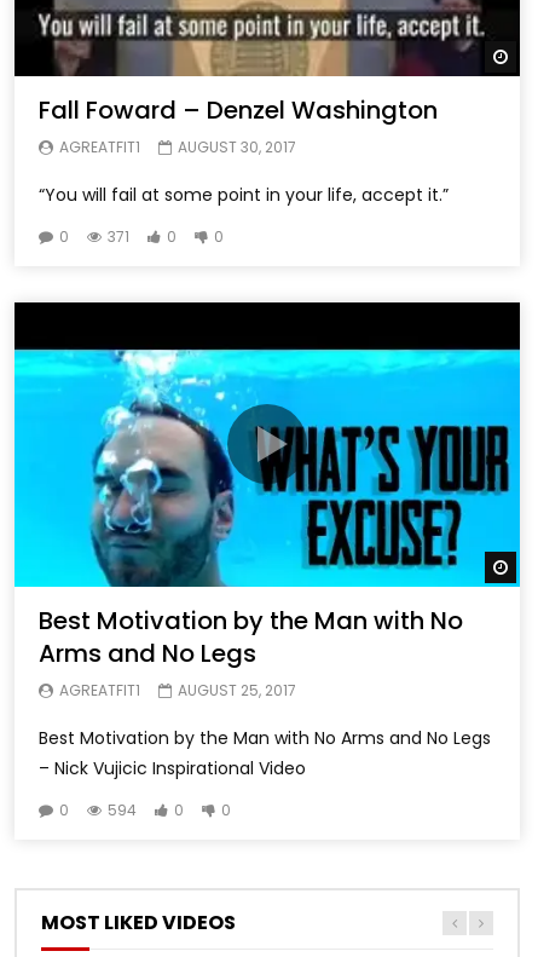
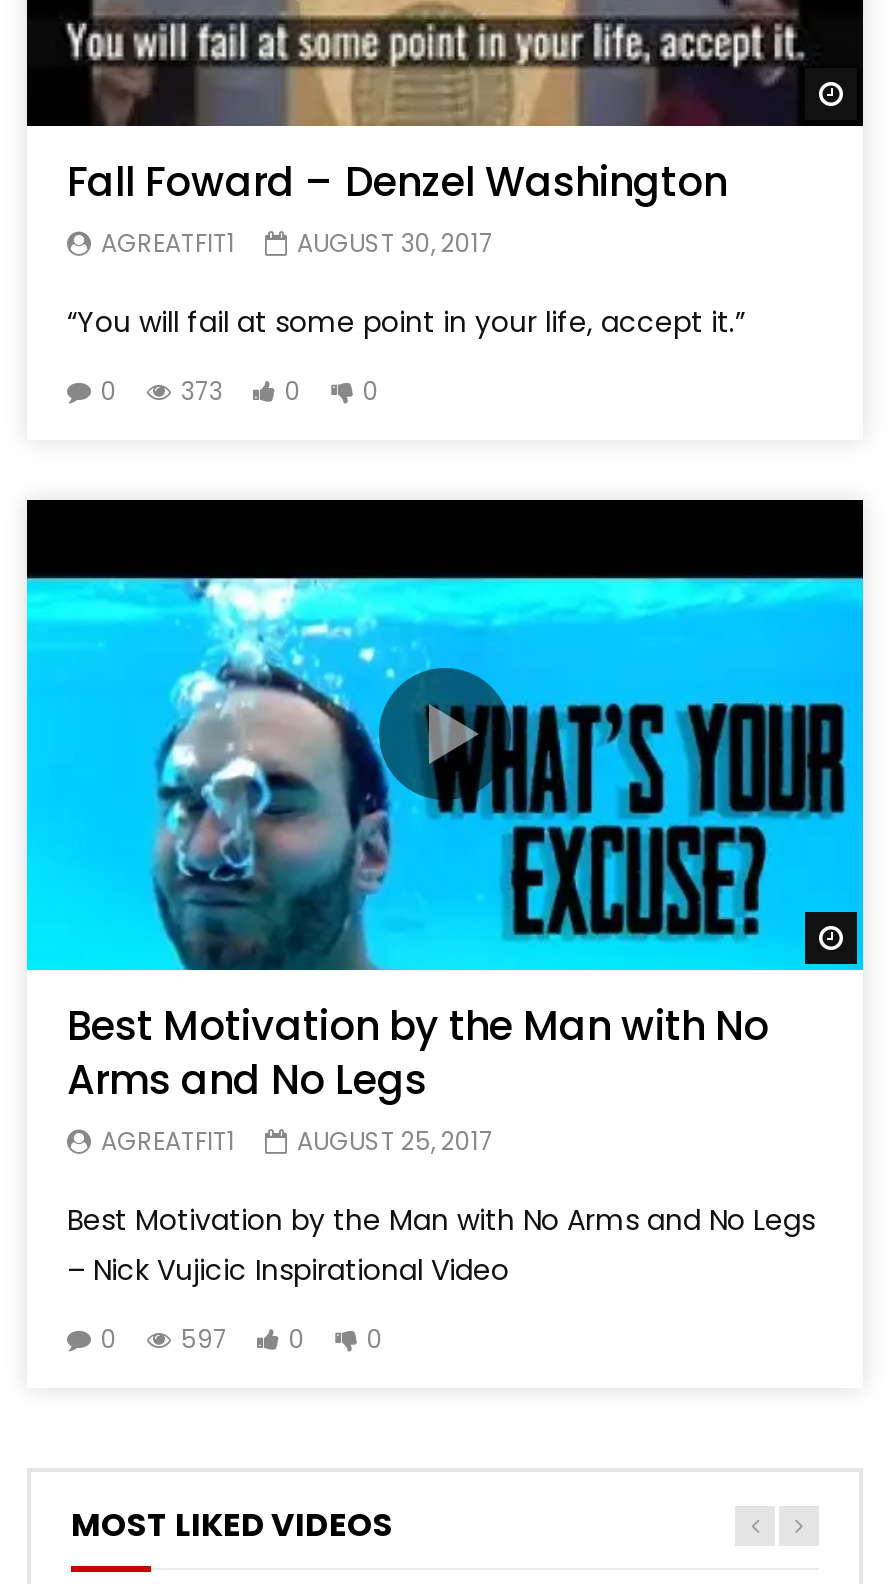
- 0 371 0 0
+ 0 373 0 0

- 0 594 0 0
+ 0 597 0 0
